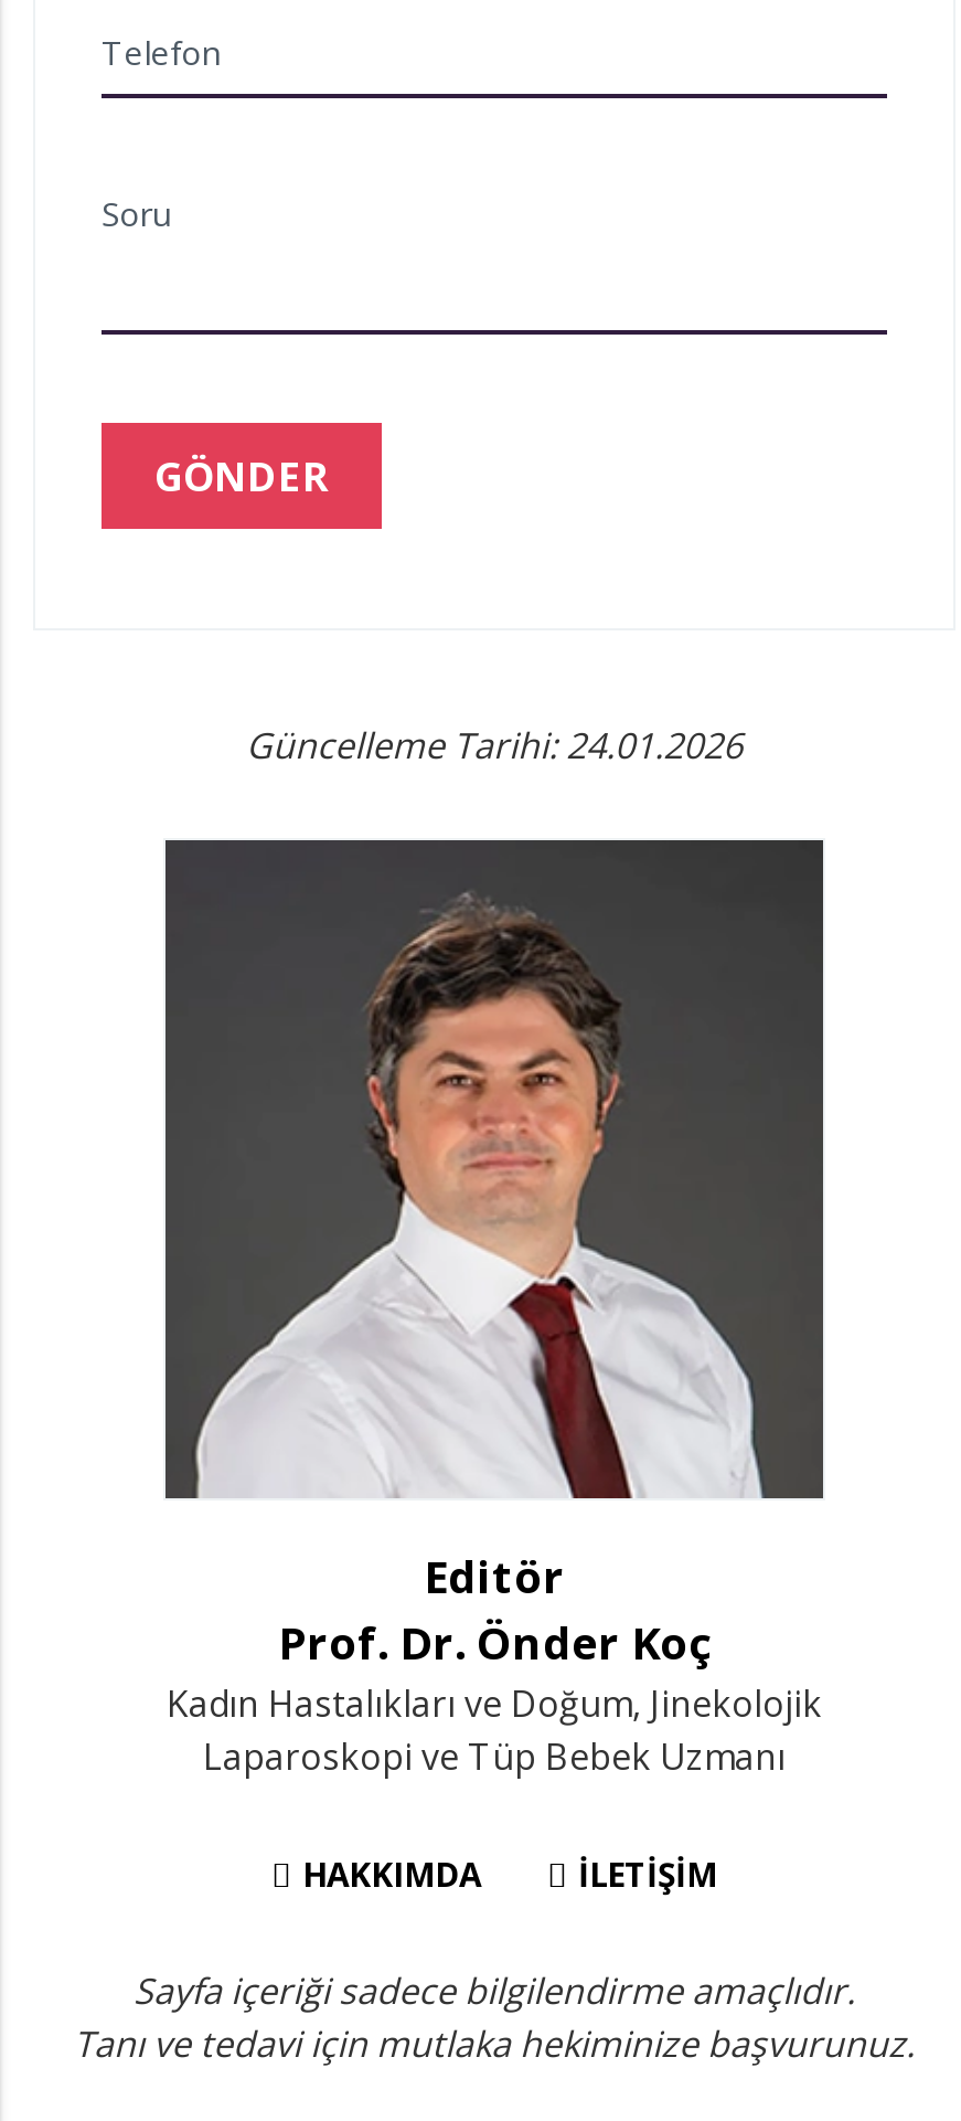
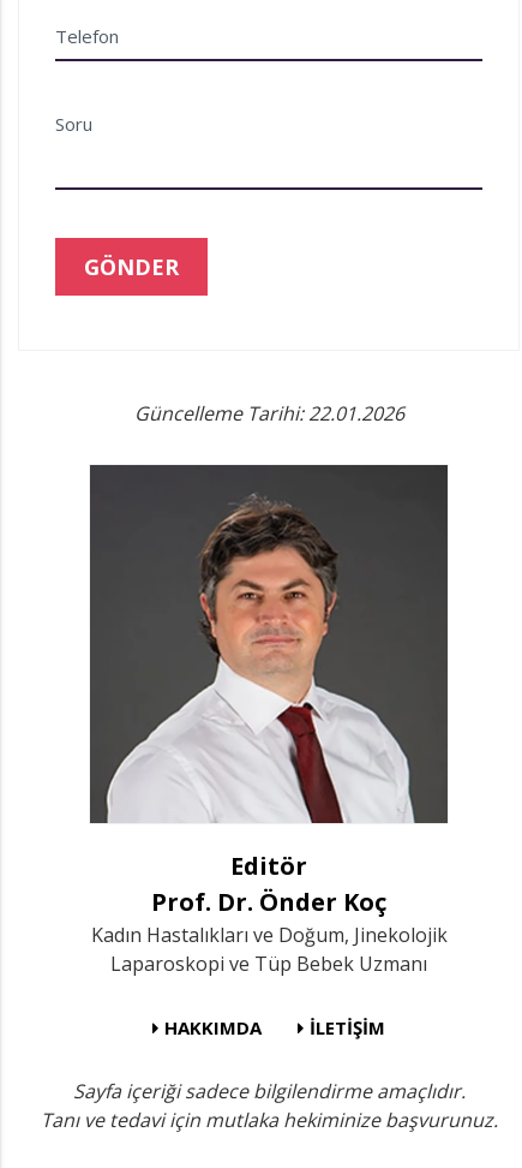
- Güncelleme Tarihi: 24.01.2026
+ Güncelleme Tarihi: 22.01.2026
